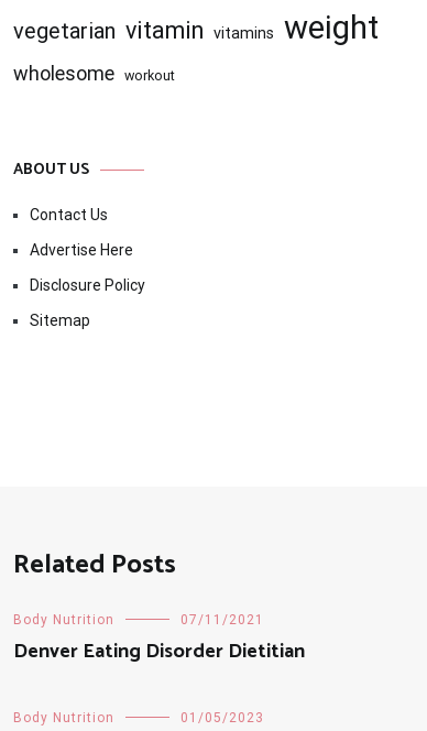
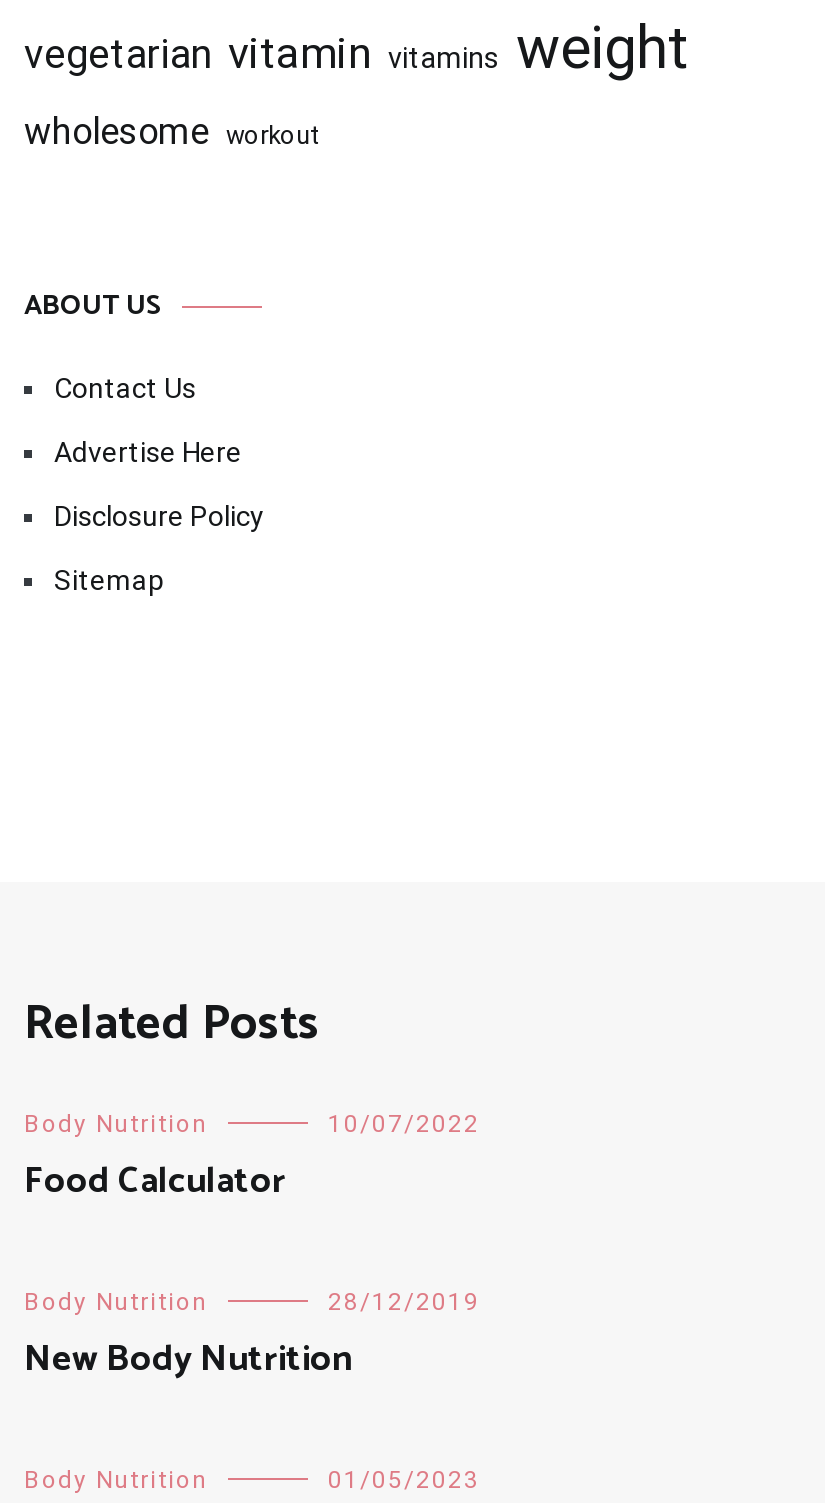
- 07/11/2021
- Denver Eating Disorder Dietitian
+ 10/07/2022
+ Food Calculator
+ Body Nutrition
+ 28/12/2019
+ New Body Nutrition
